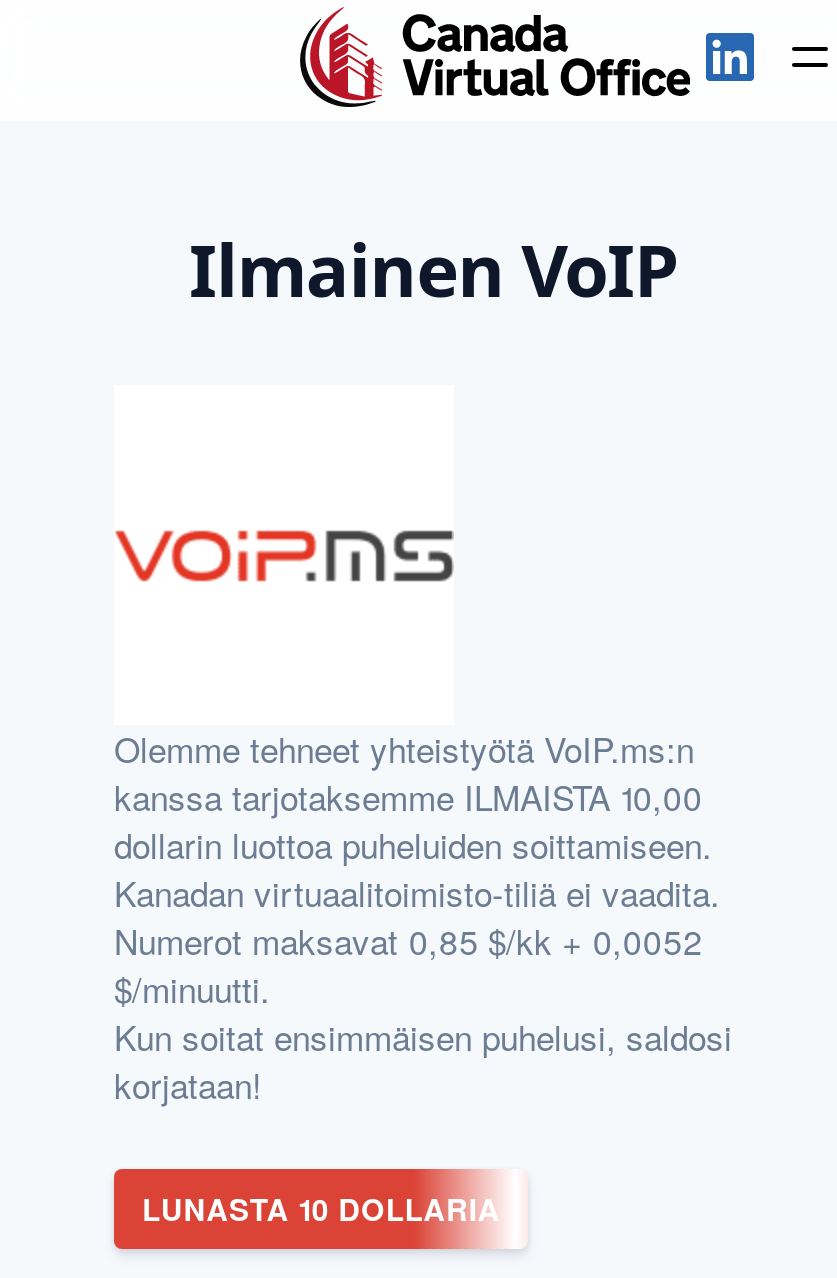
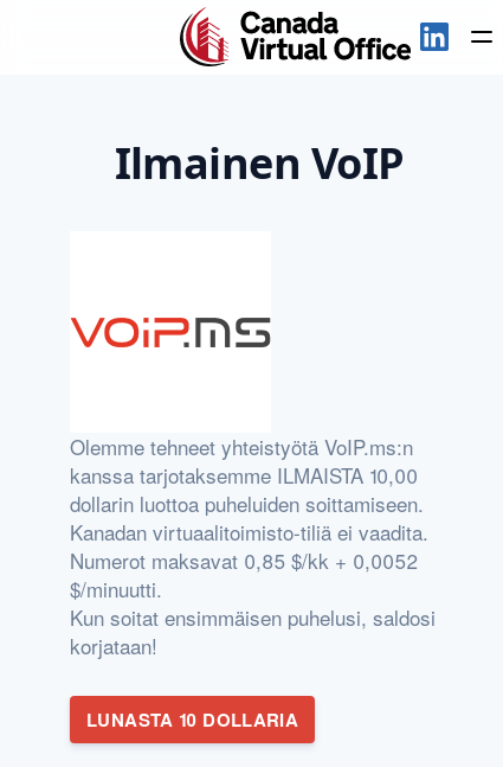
- [image]
+ [image]
